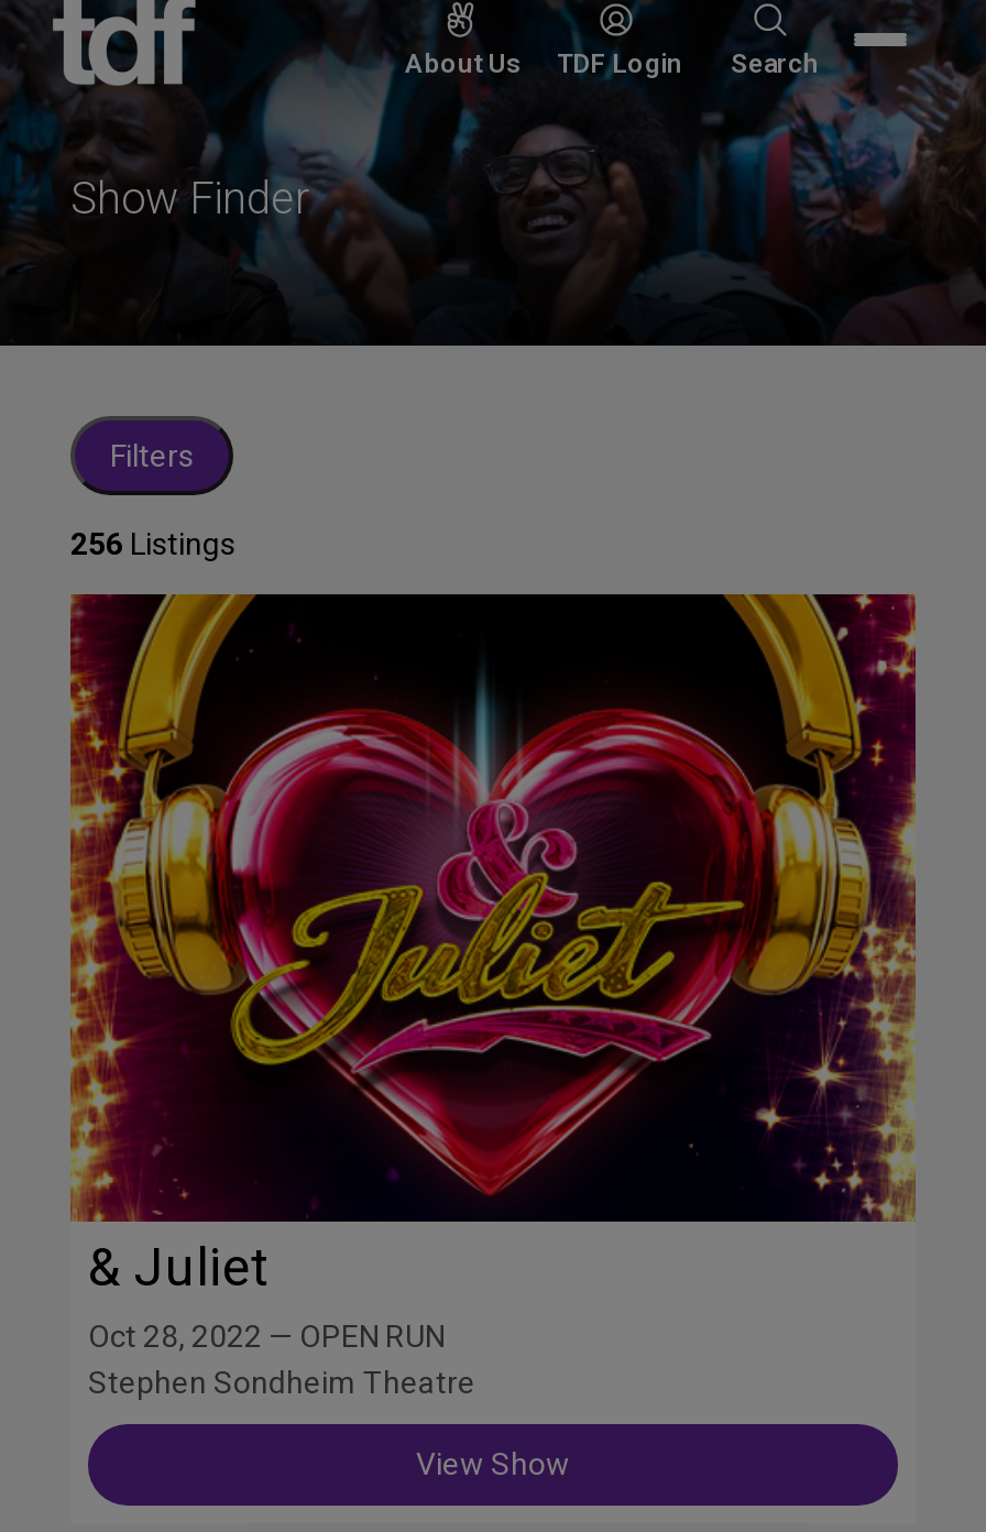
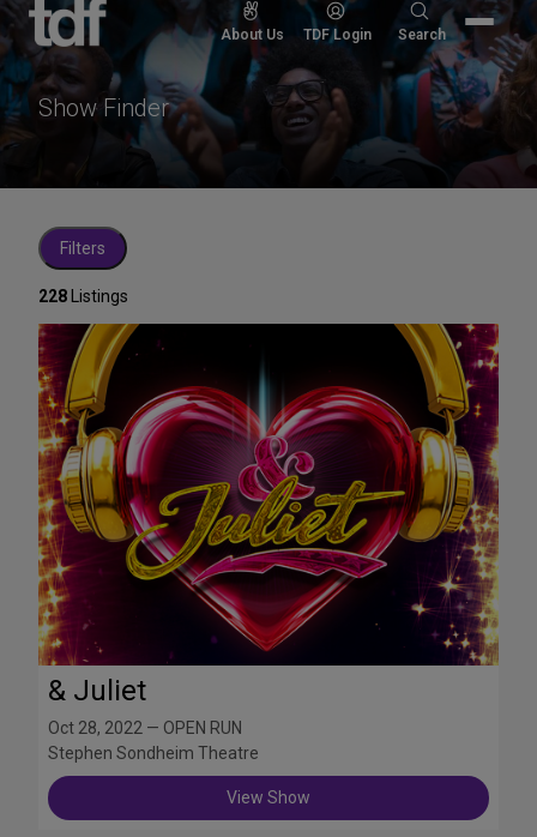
- 256 Listings
+ 228 Listings
